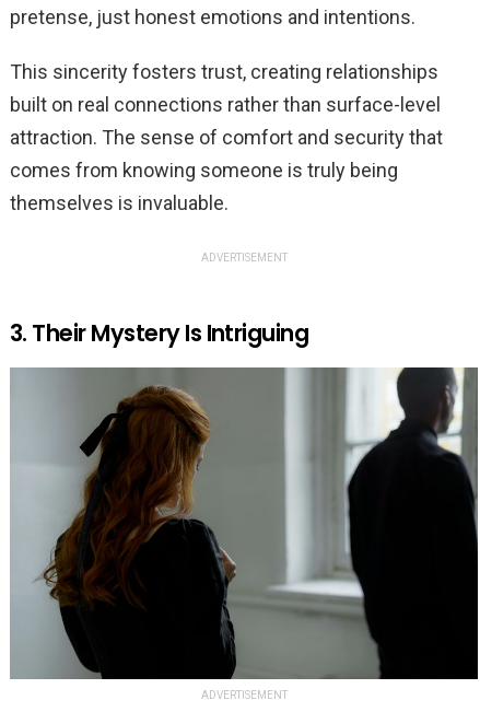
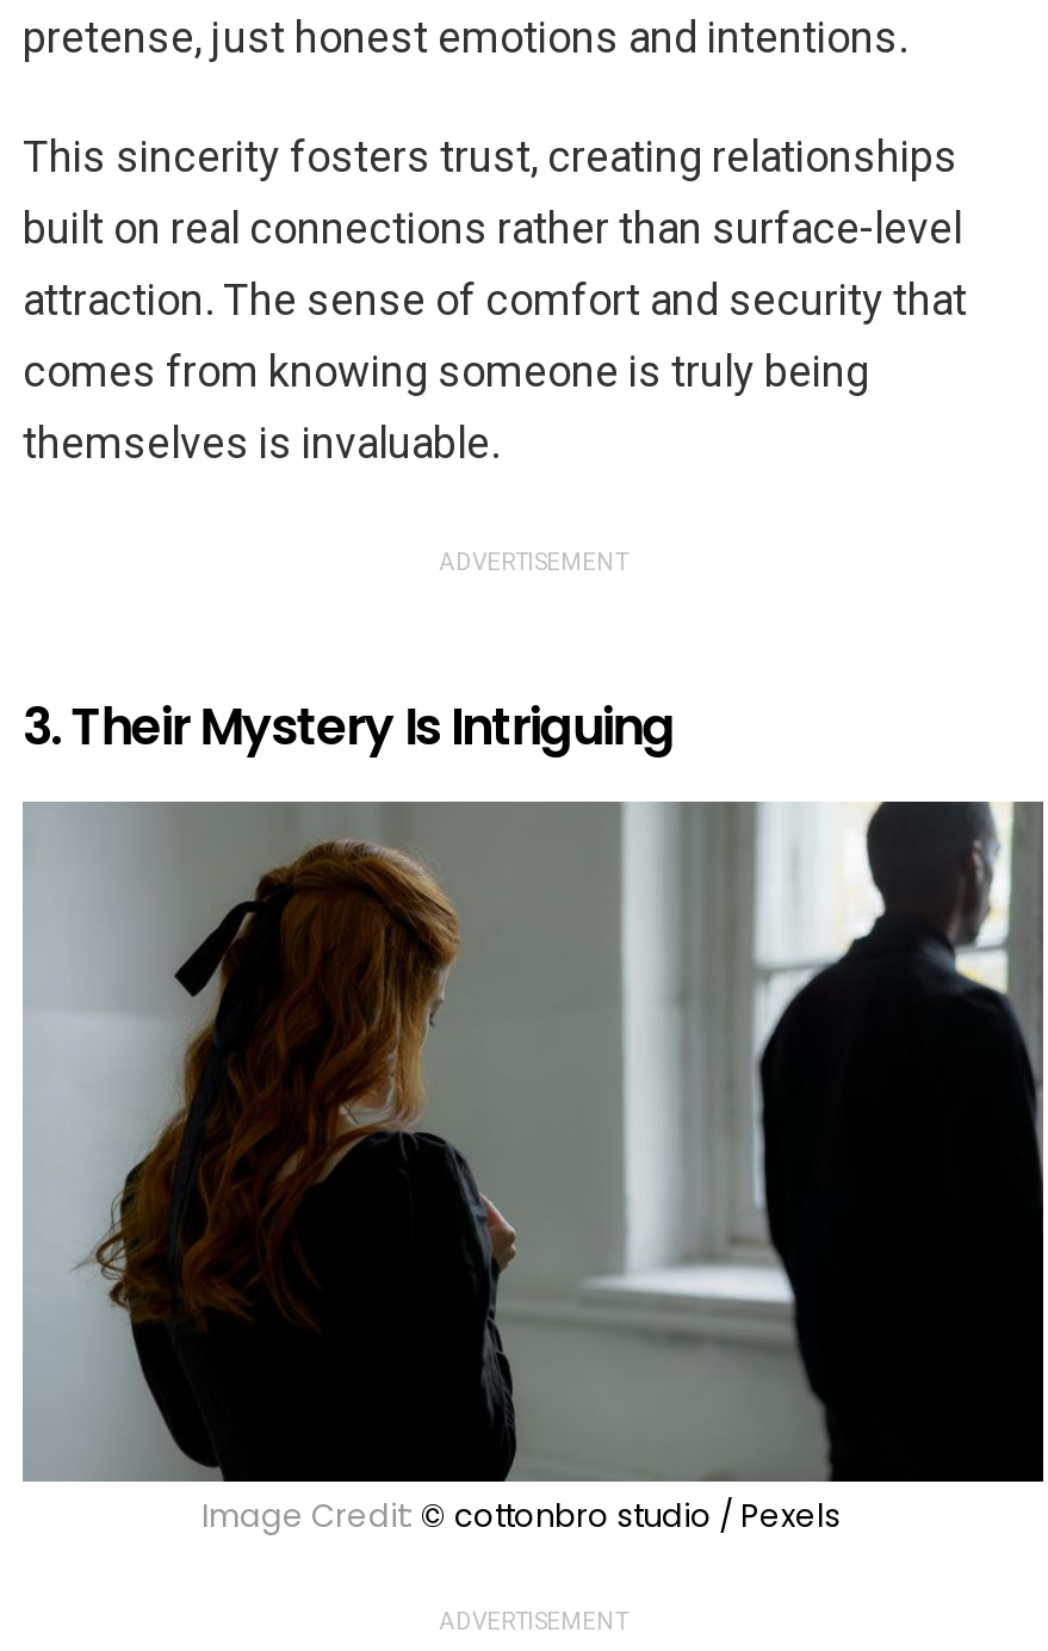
+ Image Credit: © cottonbro studio / Pexels
